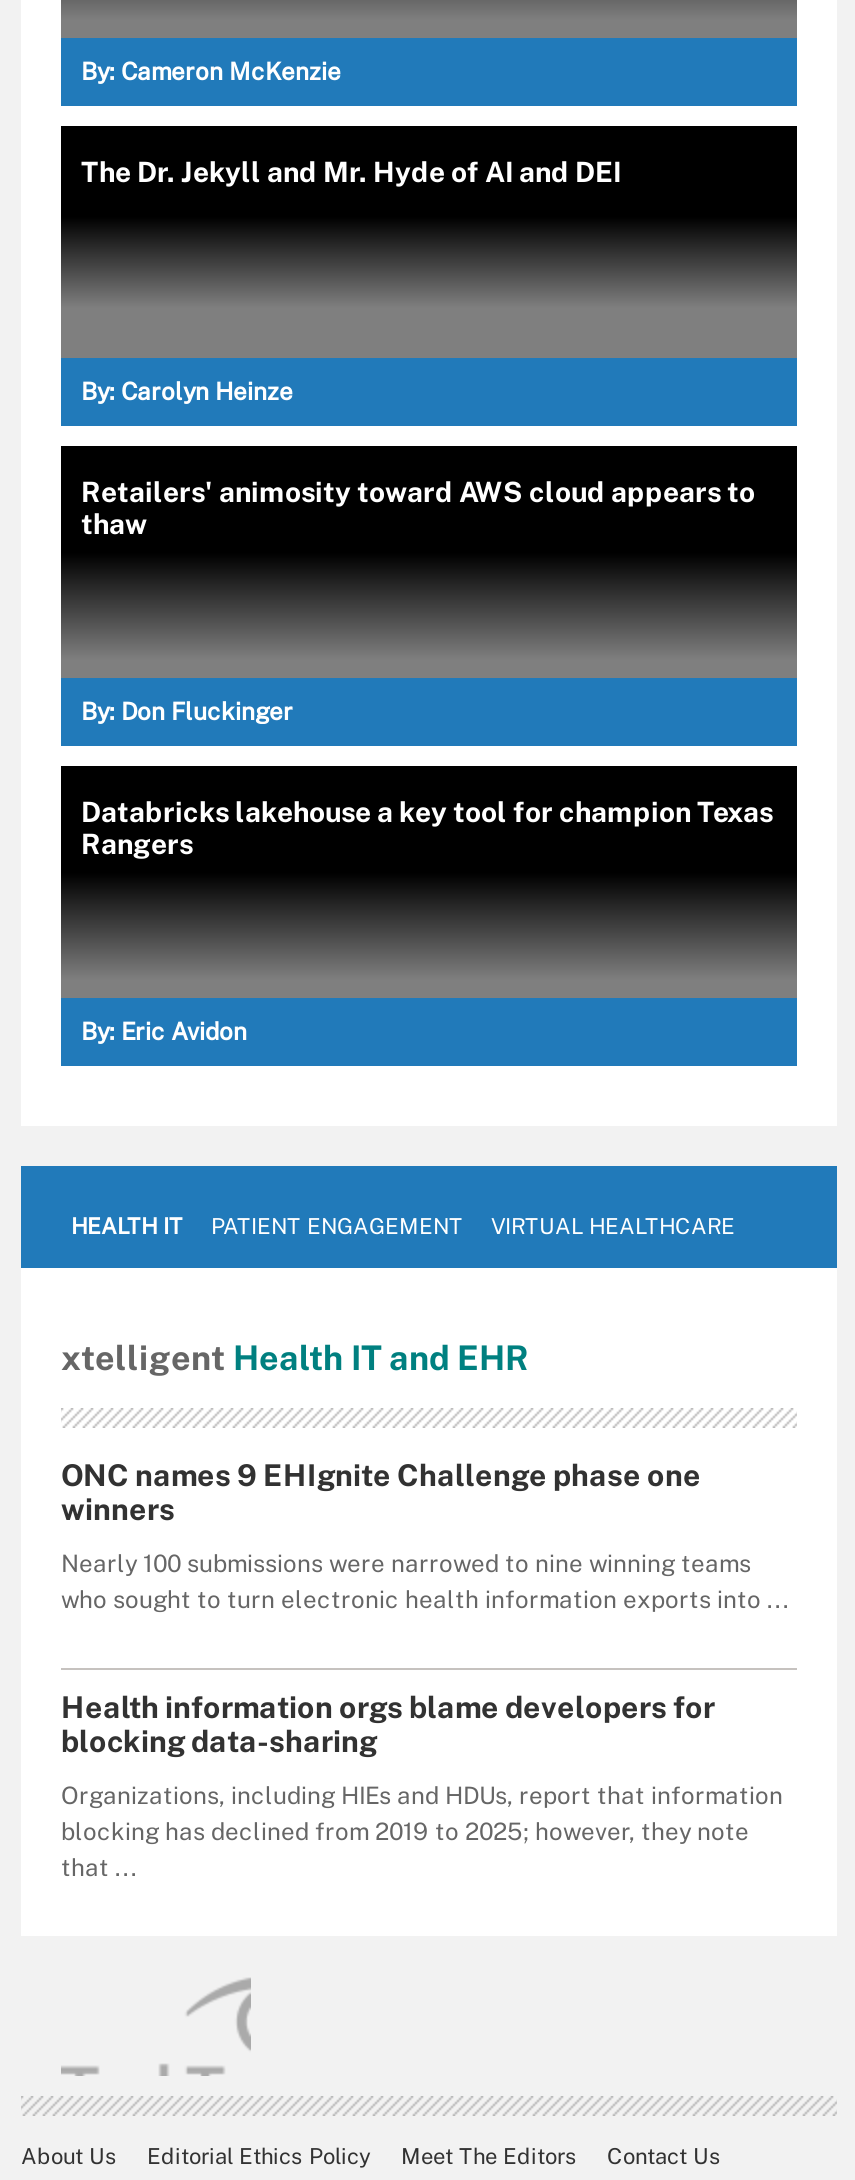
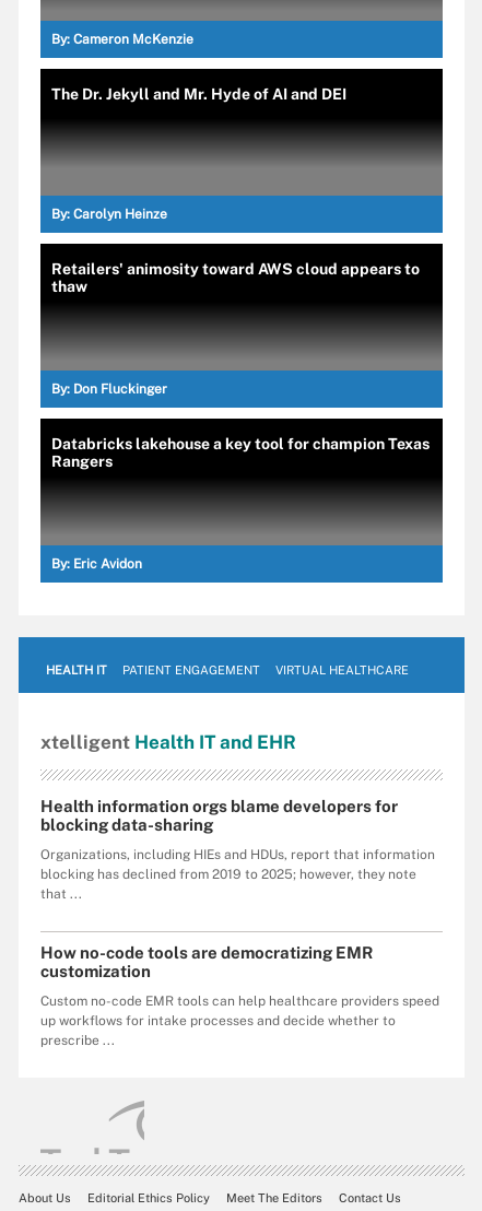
- ONC names 9 EHIgnite Challenge phase one
- winners
- Nearly 100 submissions were narrowed to nine winning teams
- who sought to turn electronic health information exports into ...

moved up: Health information orgs blame developers for | blocking data-sharing | Organizations, including HIEs and HDUs, report that information | blocking has declined from 2019 to 2025; however, they note | that ...

+ How no-code tools are democratizing EMR
+ customization
+ Custom no-code EMR tools can help healthcare providers speed
+ up workflows for intake processes and decide whether to
+ prescribe ...
